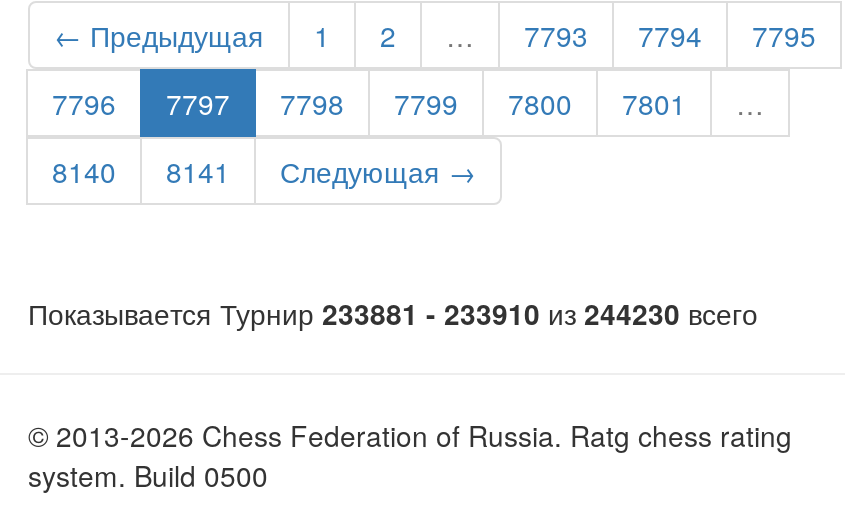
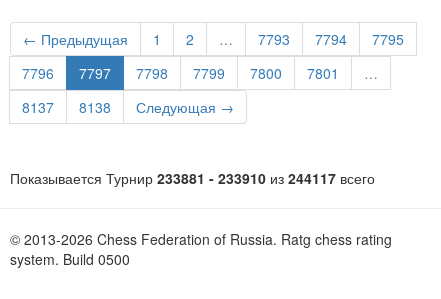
- 8140
+ 8137

- 8141
+ 8138

- Показывается Турнир 233881 - 233910 из 244230 всего
+ Показывается Турнир 233881 - 233910 из 244117 всего
